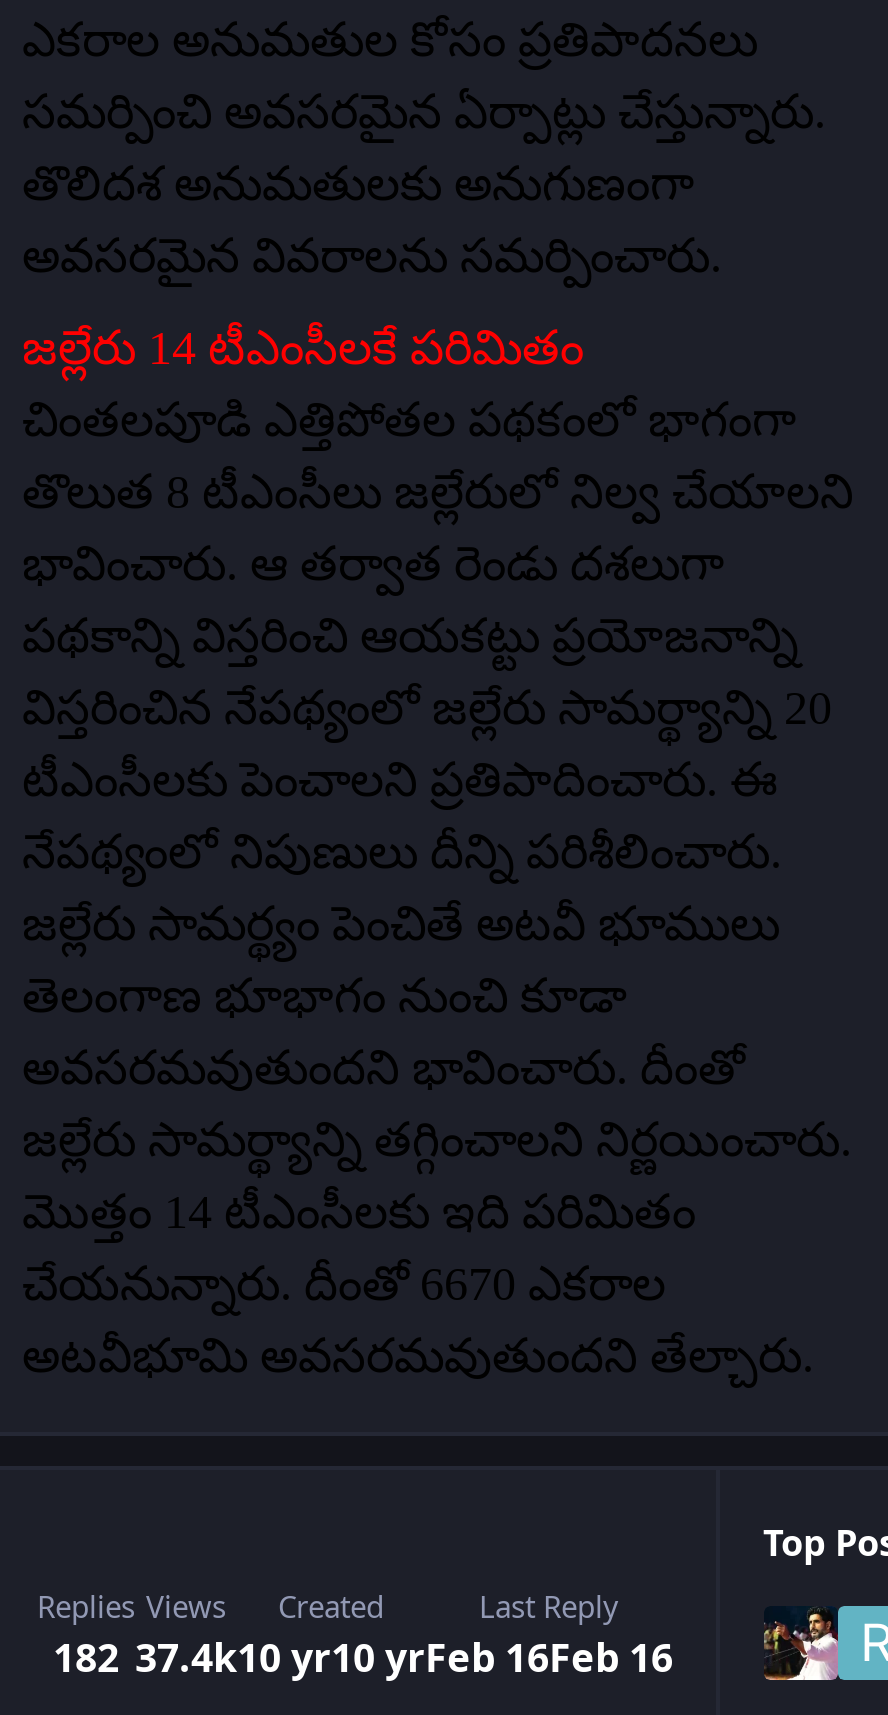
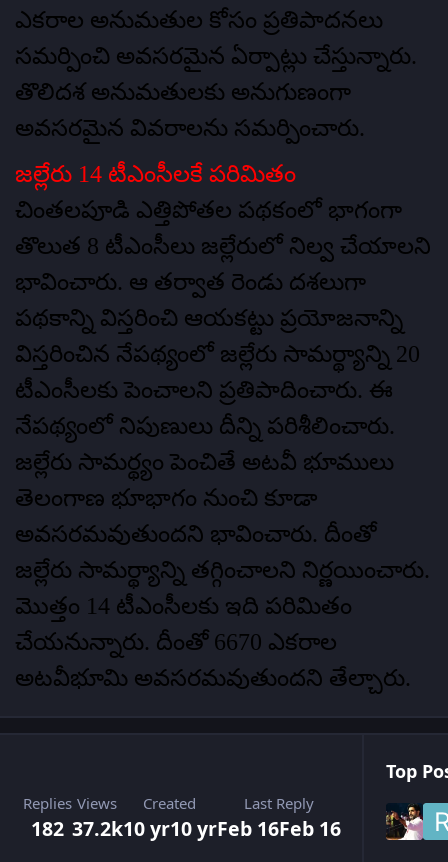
- 182 37.4k 10 yr10 yr Feb 16Feb 16
+ 182 37.2k 10 yr10 yr Feb 16Feb 16
